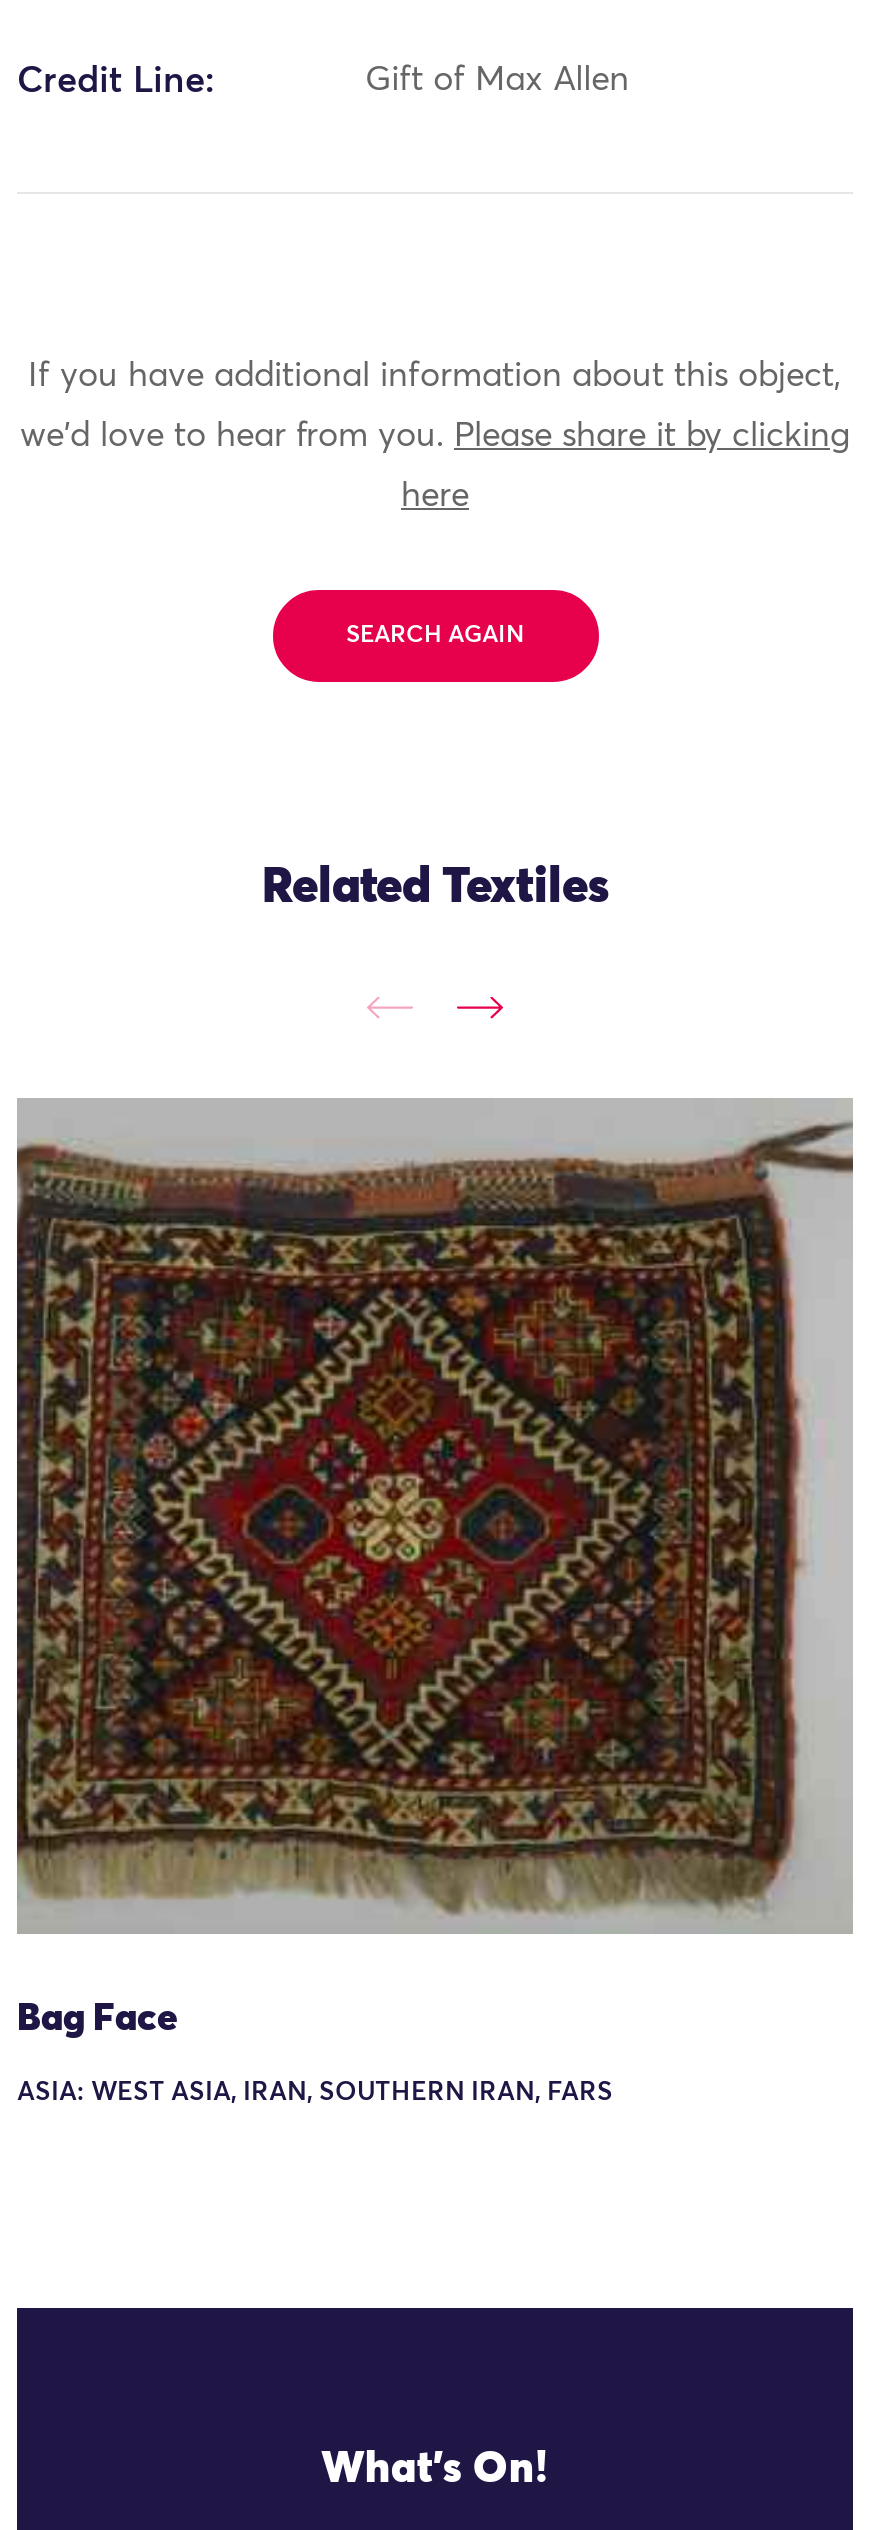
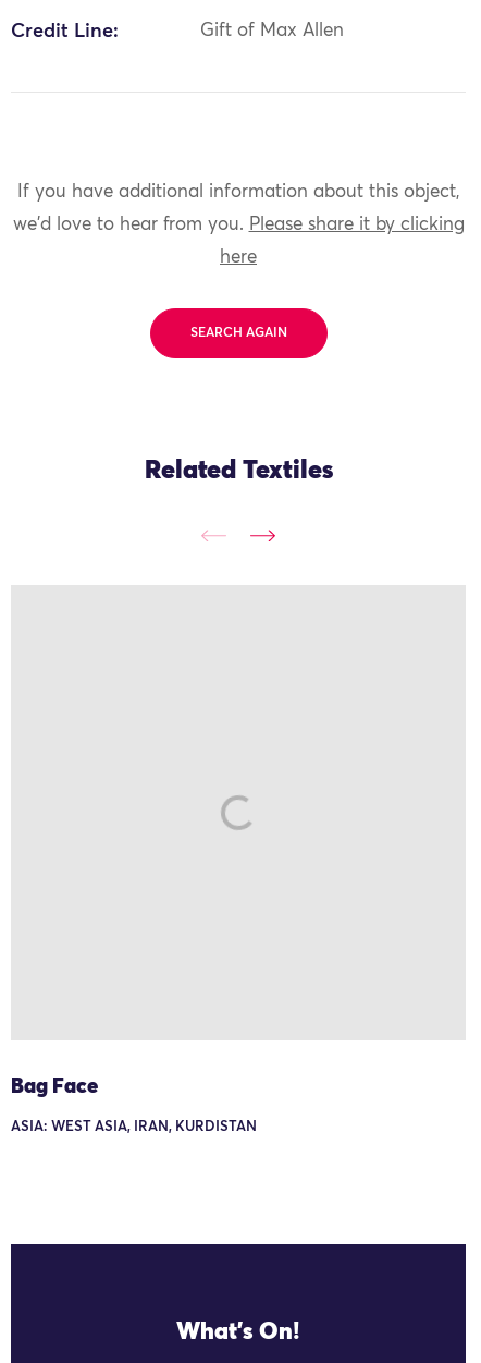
- [image]

- ASIA: WEST ASIA, IRAN, SOUTHERN IRAN, FARS
+ ASIA: WEST ASIA, IRAN, KURDISTAN
